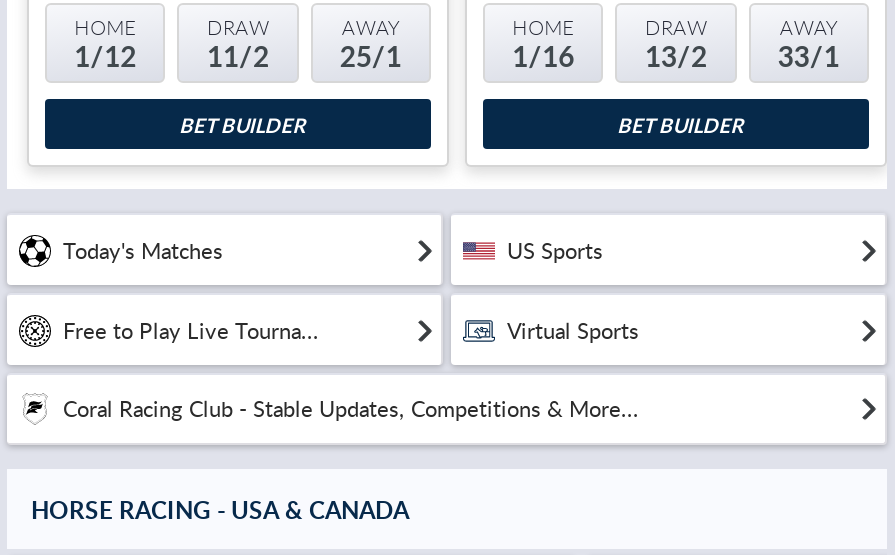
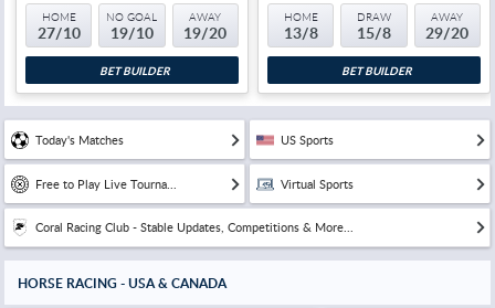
- DRAW
- 11/2
+ NO GOAL
+ 19/10

- 1/12
+ 27/10

- 25/1
+ 19/20

- 1/16
+ 13/8

- 13/2
+ 15/8

- 33/1
+ 29/20
